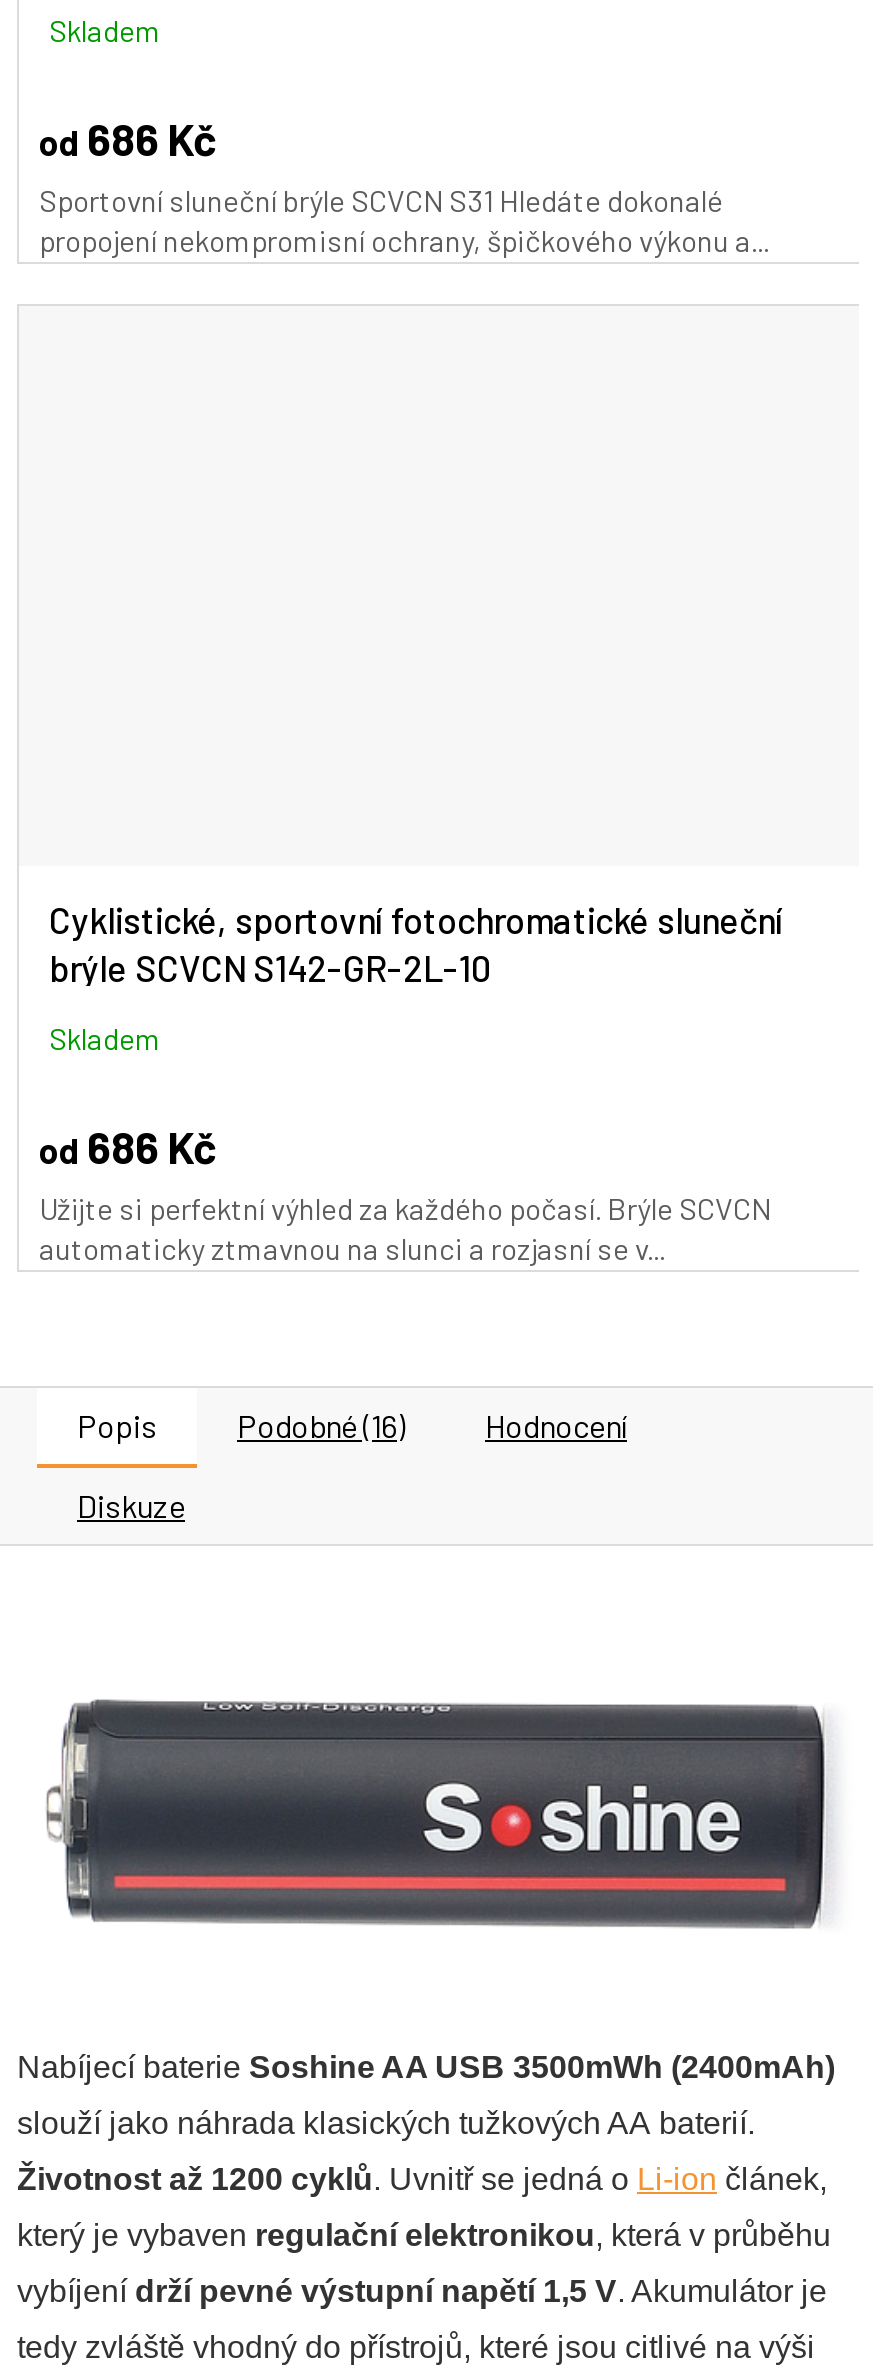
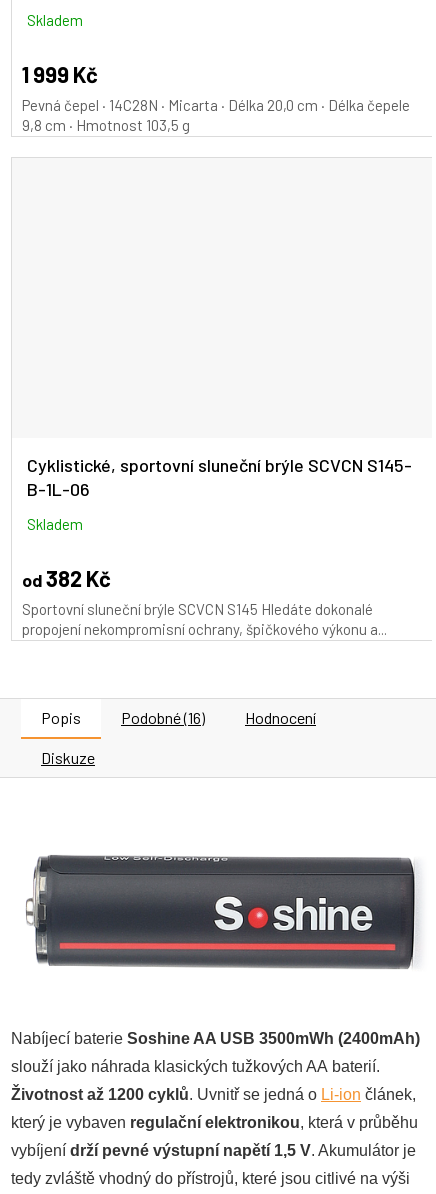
- od 686 Kč
- Sportovní sluneční brýle SCVCN S31 Hledáte dokonalé
+ 1 999 Kč
+ Pevná čepel · 14C28N · Micarta · Délka 20,0 cm · Délka čepele
+ 9,8 cm · Hmotnost 103,5 g

moved down: propojení nekompromisní ochrany, špičkového výkonu a...

- Cyklistické, sportovní fotochromatické sluneční
- brýle SCVCN S142-GR-2L-10
+ Cyklistické, sportovní sluneční brýle SCVCN S145-
+ B-1L-06

- od 686 Kč
- Užijte si perfektní výhled za každého počasí. Brýle SCVCN
- automaticky ztmavnou na slunci a rozjasní se v...
+ od 382 Kč
+ Sportovní sluneční brýle SCVCN S145 Hledáte dokonalé
